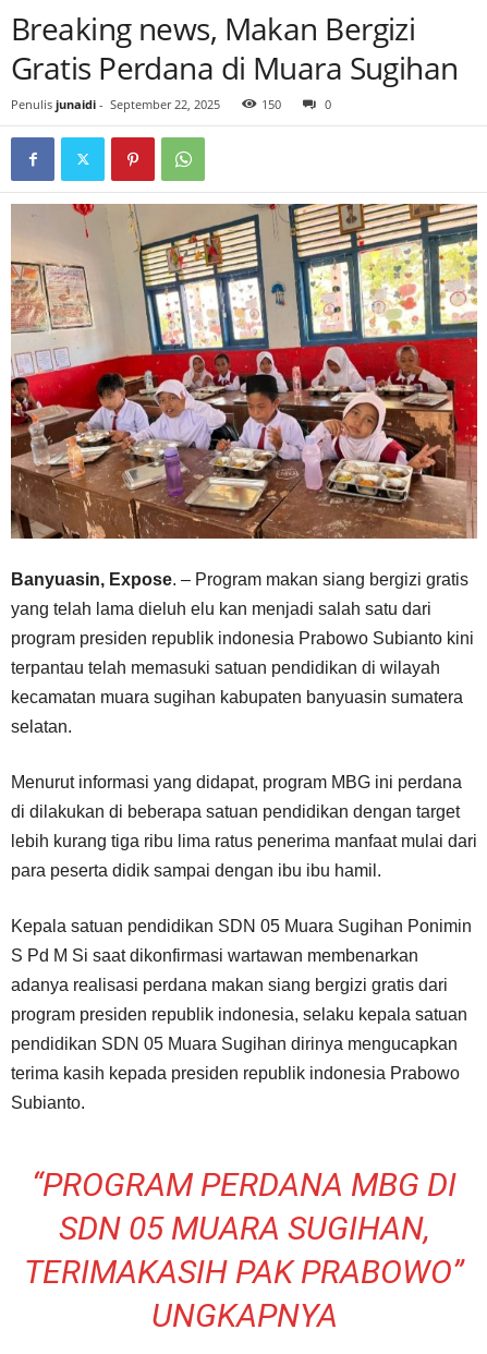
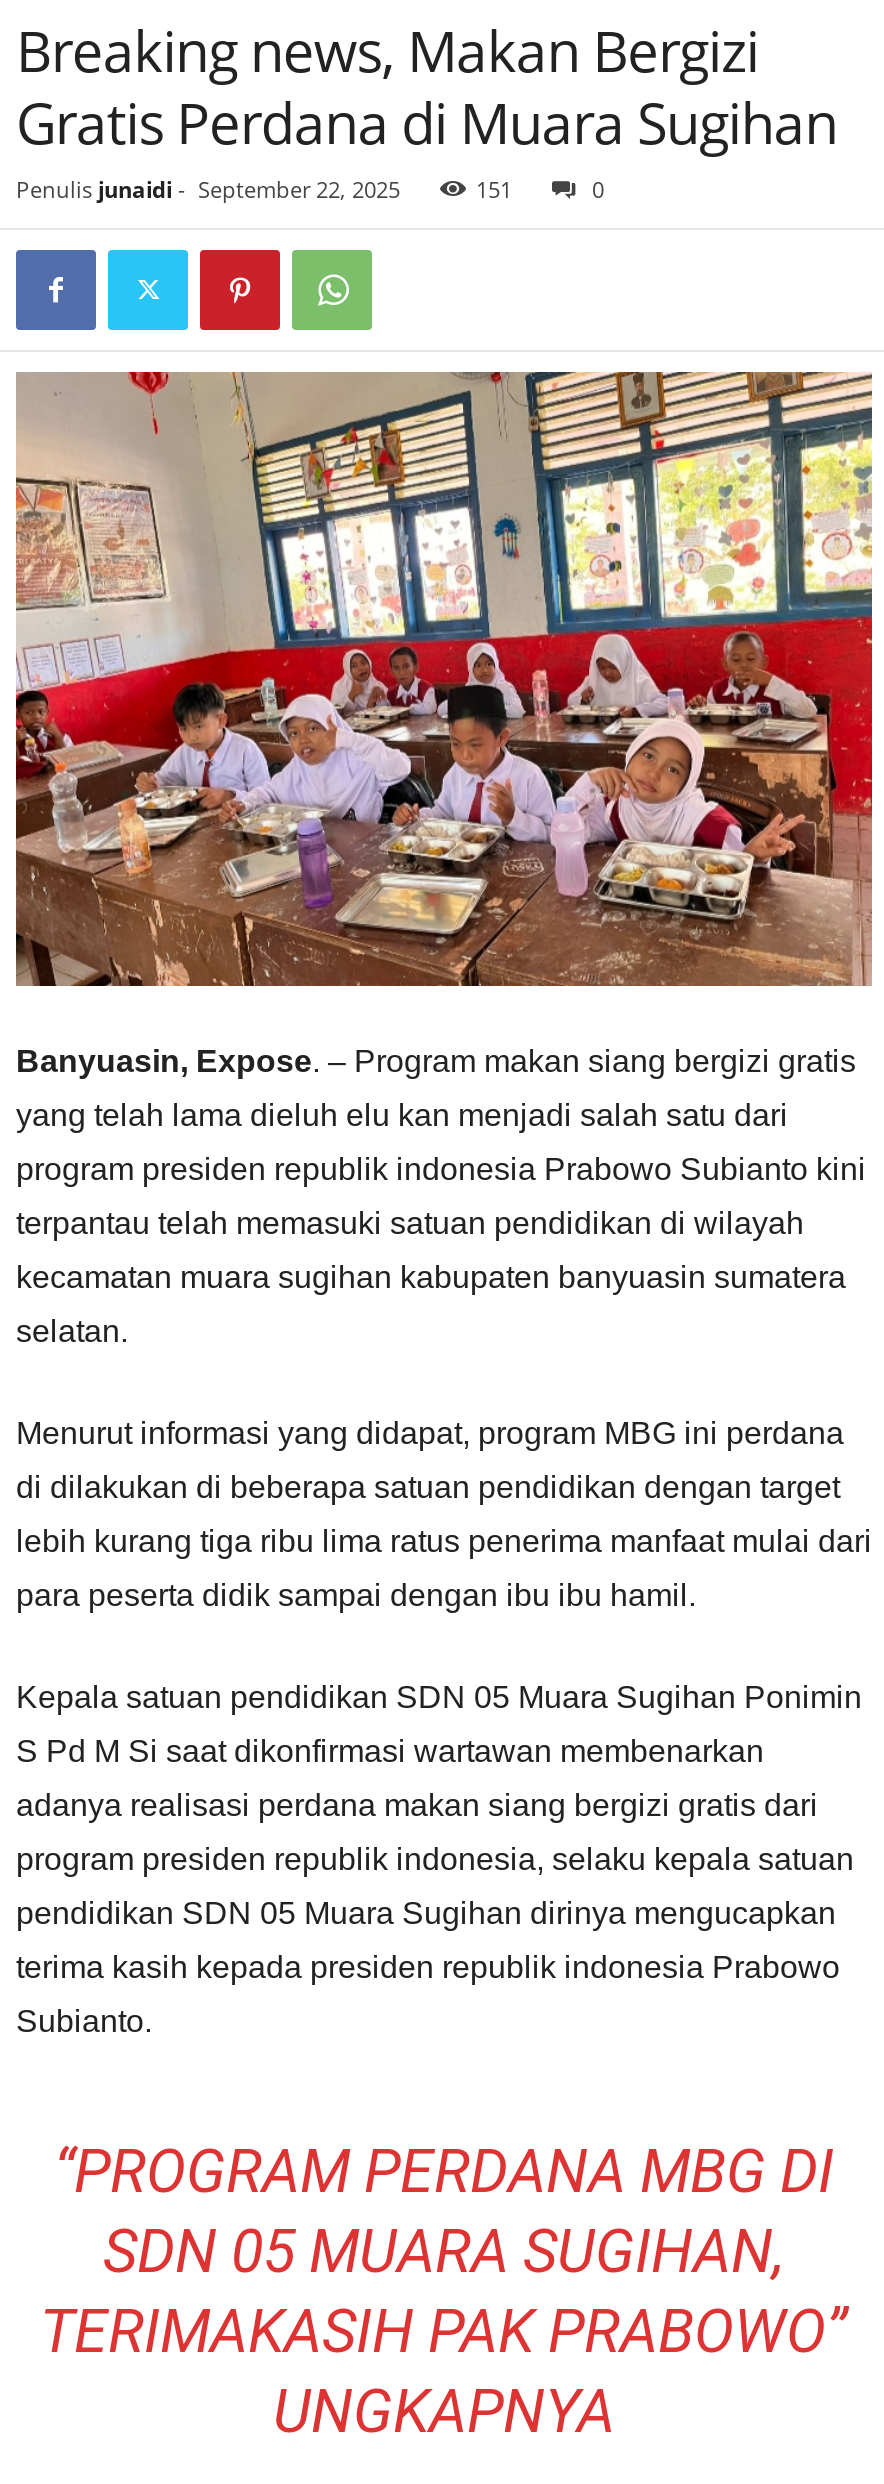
- 150
+ 151
